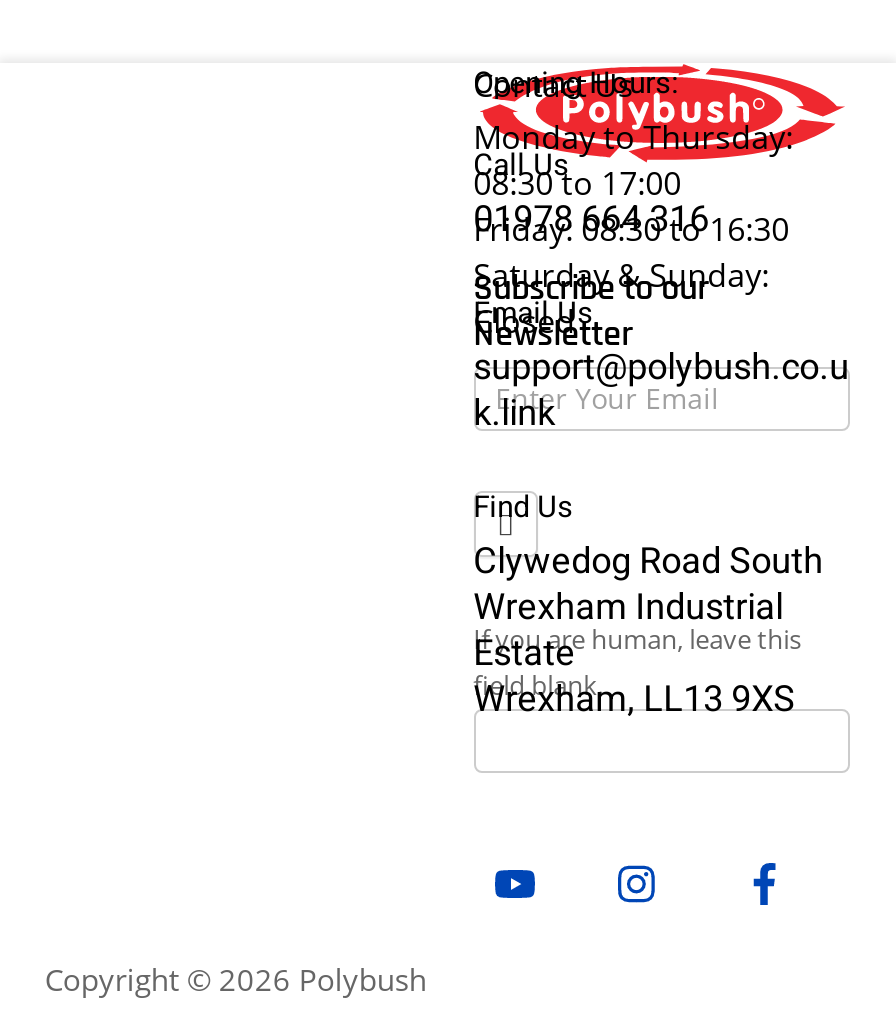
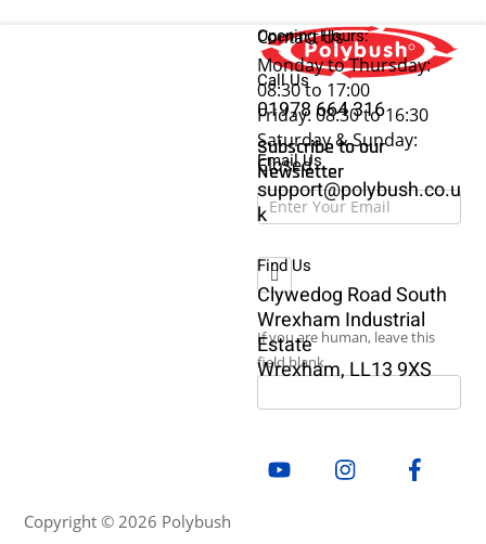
- k.link
+ k
